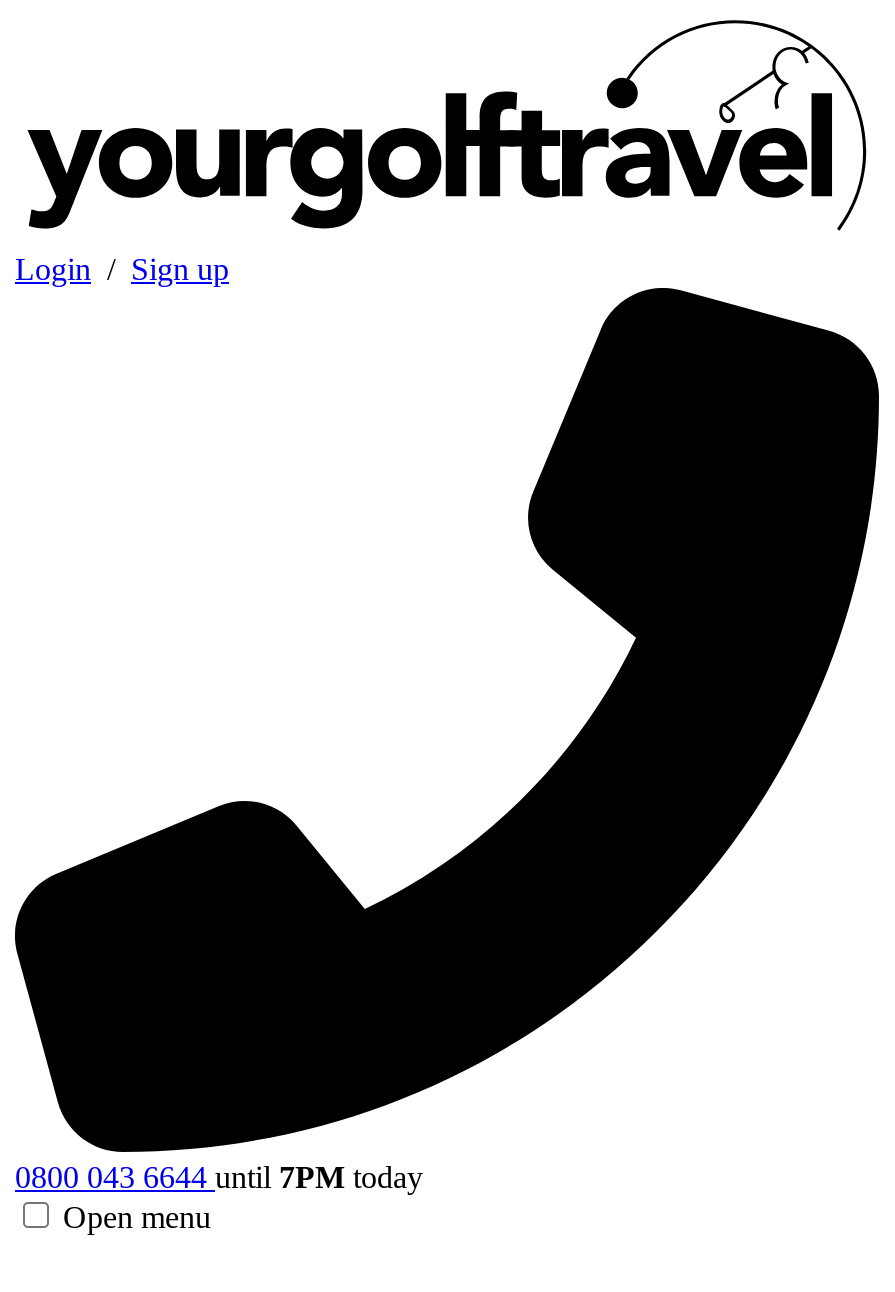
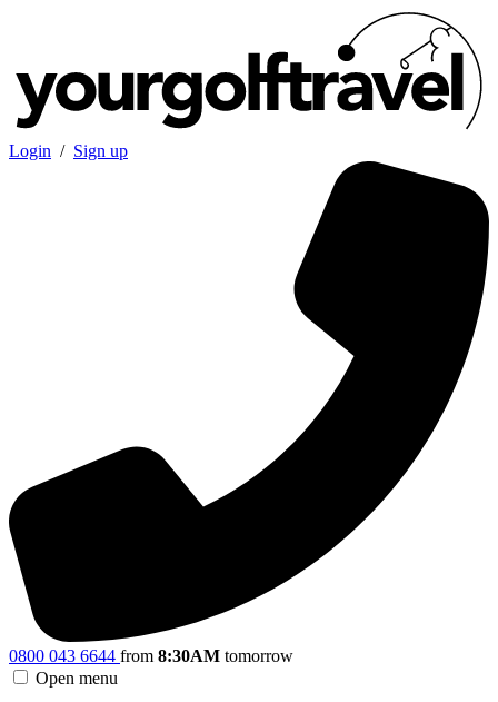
- 0800 043 6644 until 7PM today
+ 0800 043 6644 from 8:30AM tomorrow
